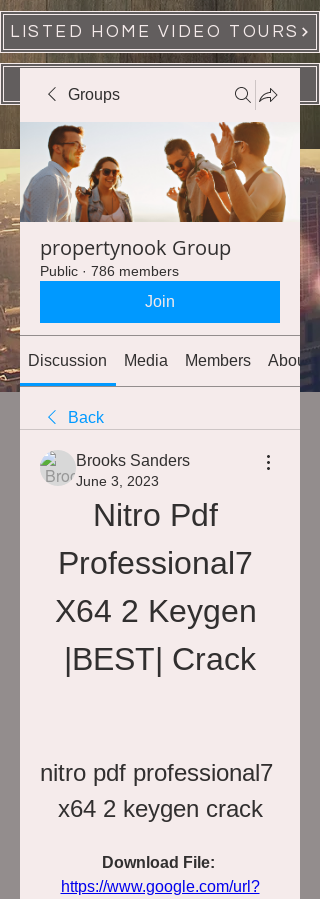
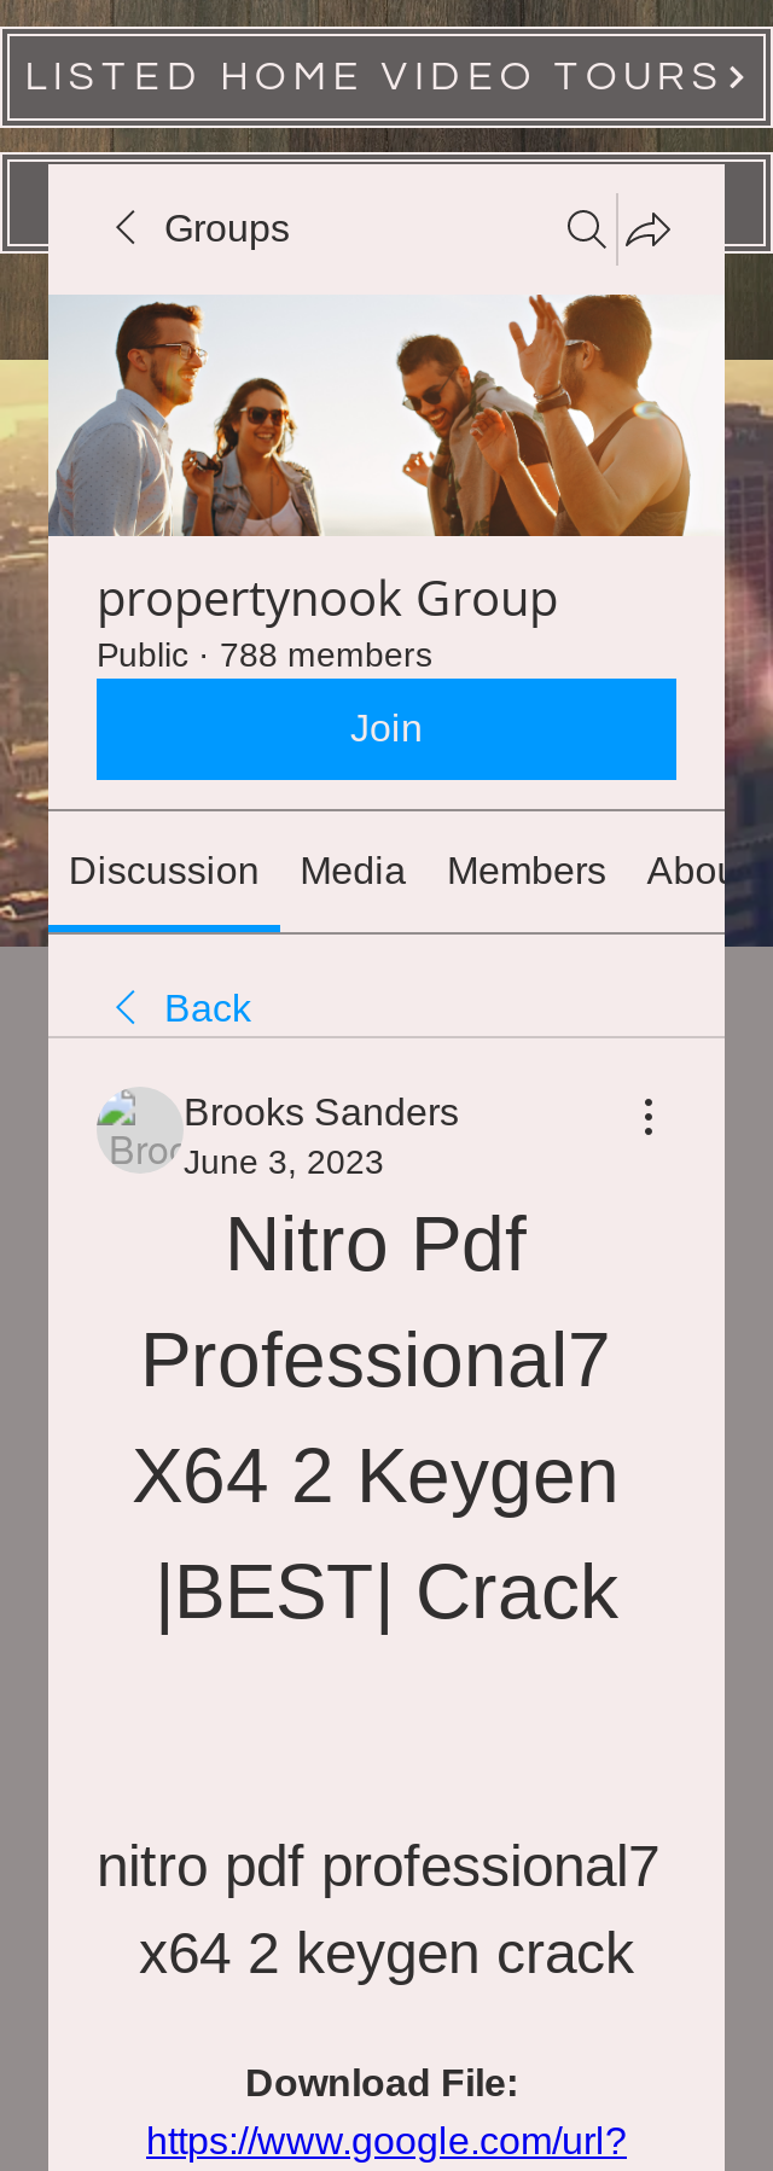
- Public · 786 members
+ Public · 788 members
